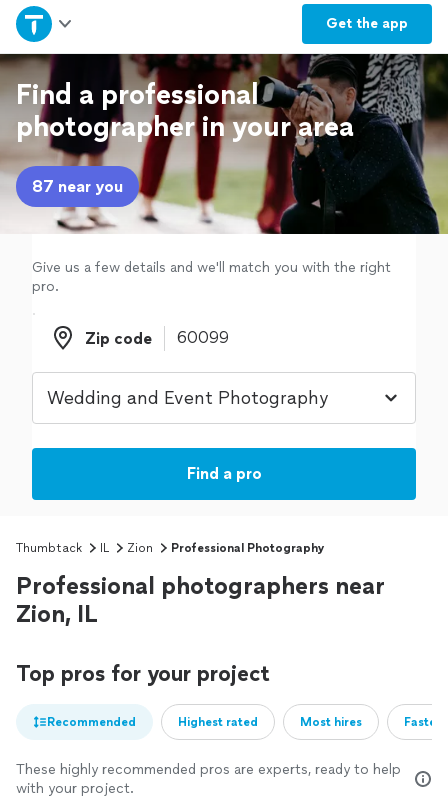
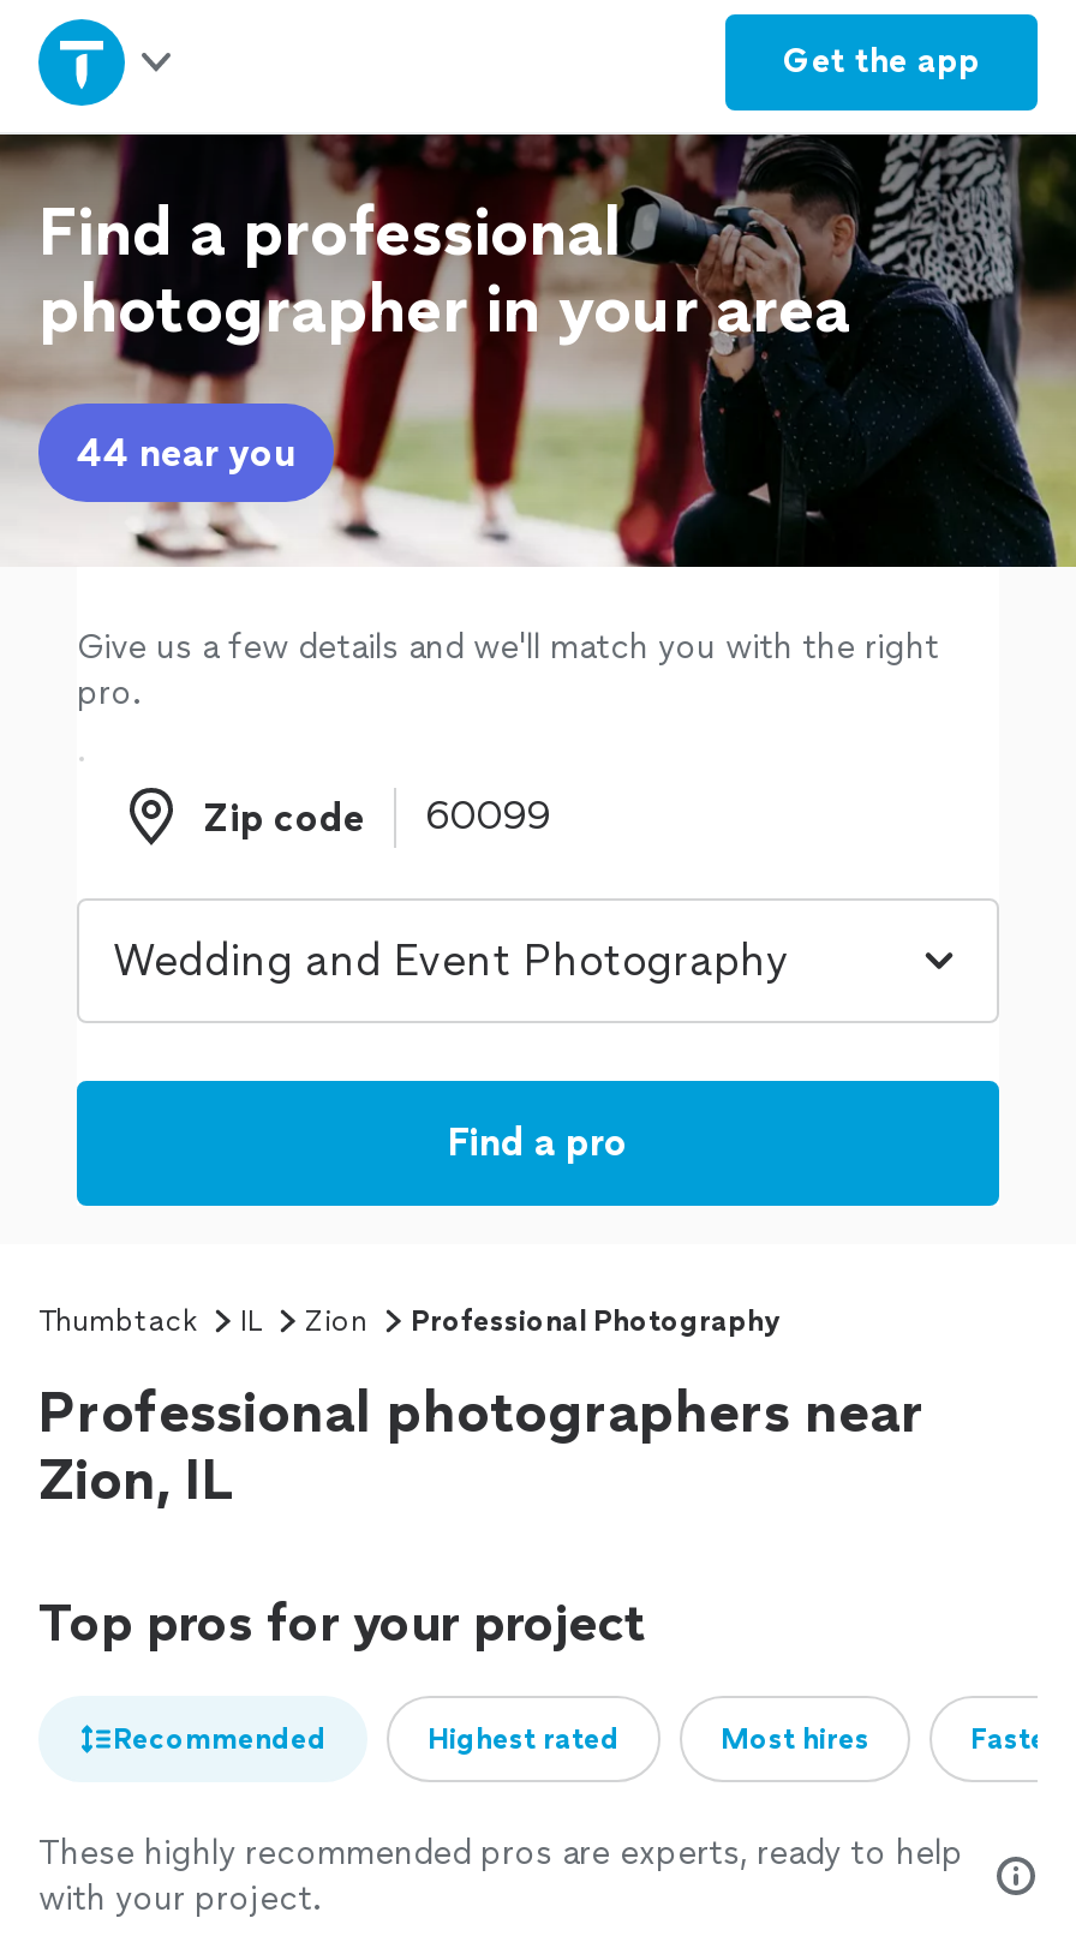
- 87 near you
+ 44 near you
